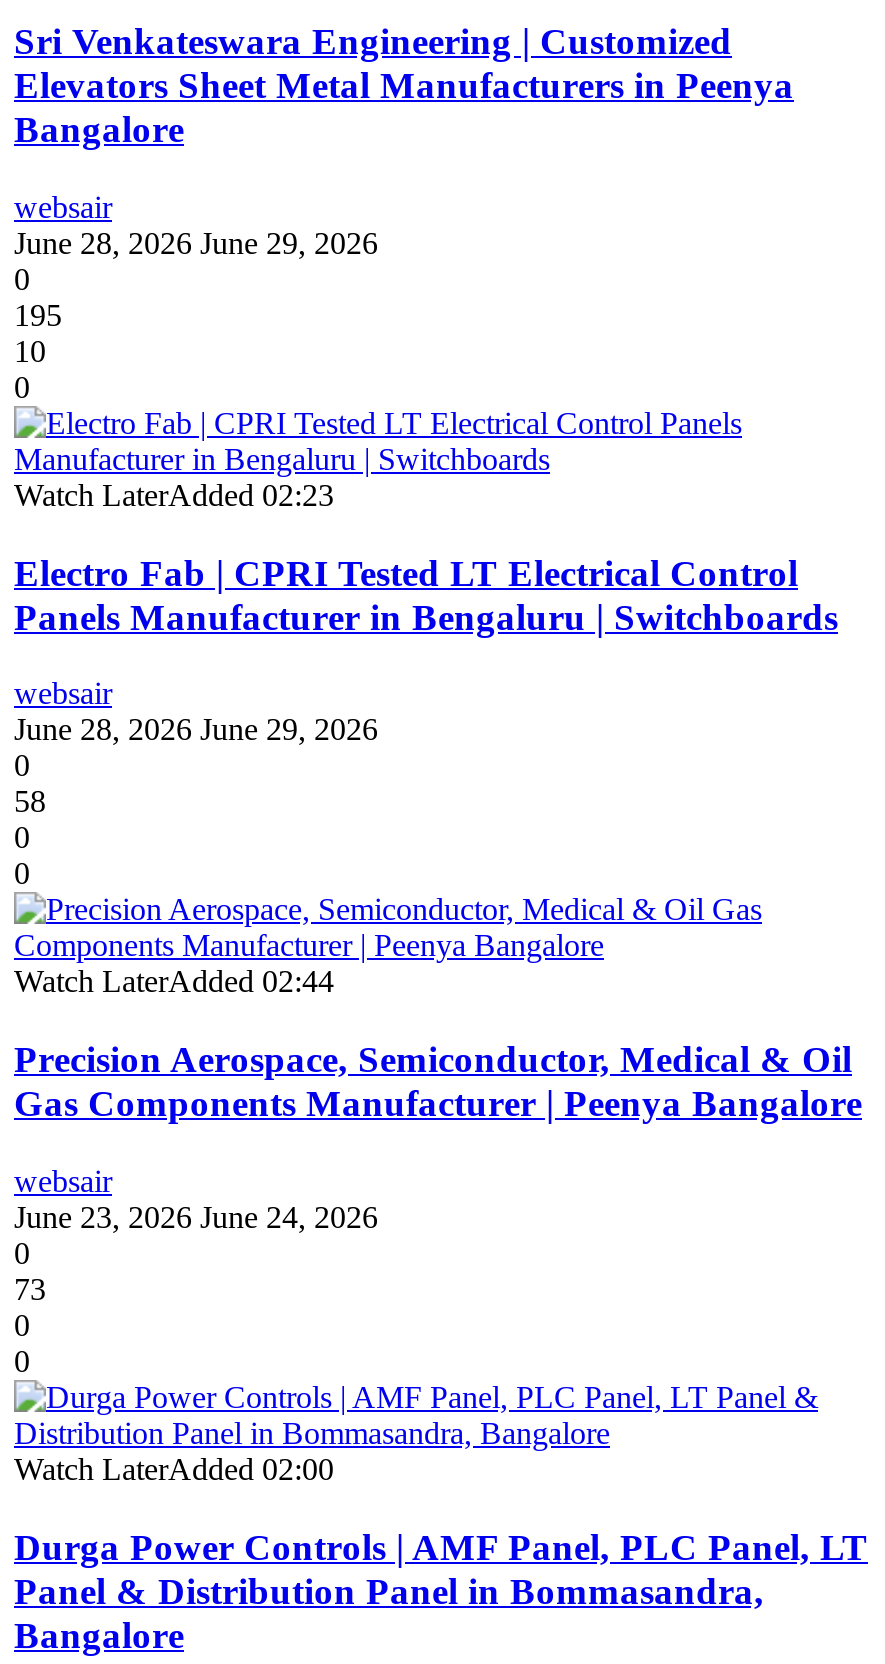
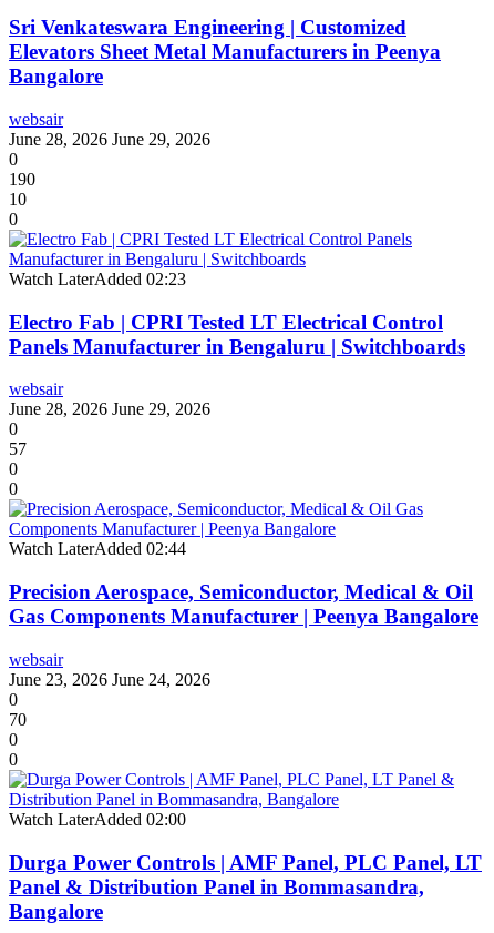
- 195
+ 190

- 58
+ 57

- 73
+ 70
